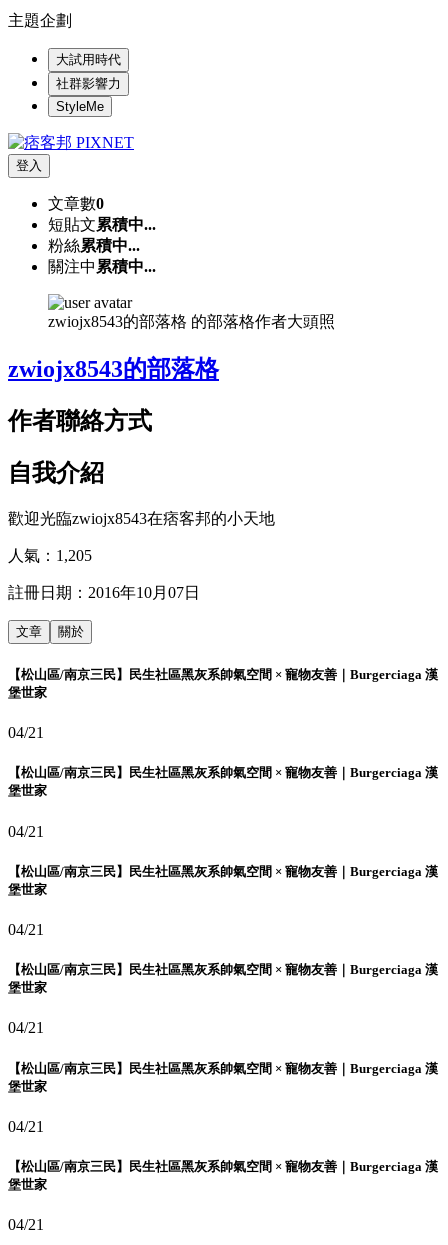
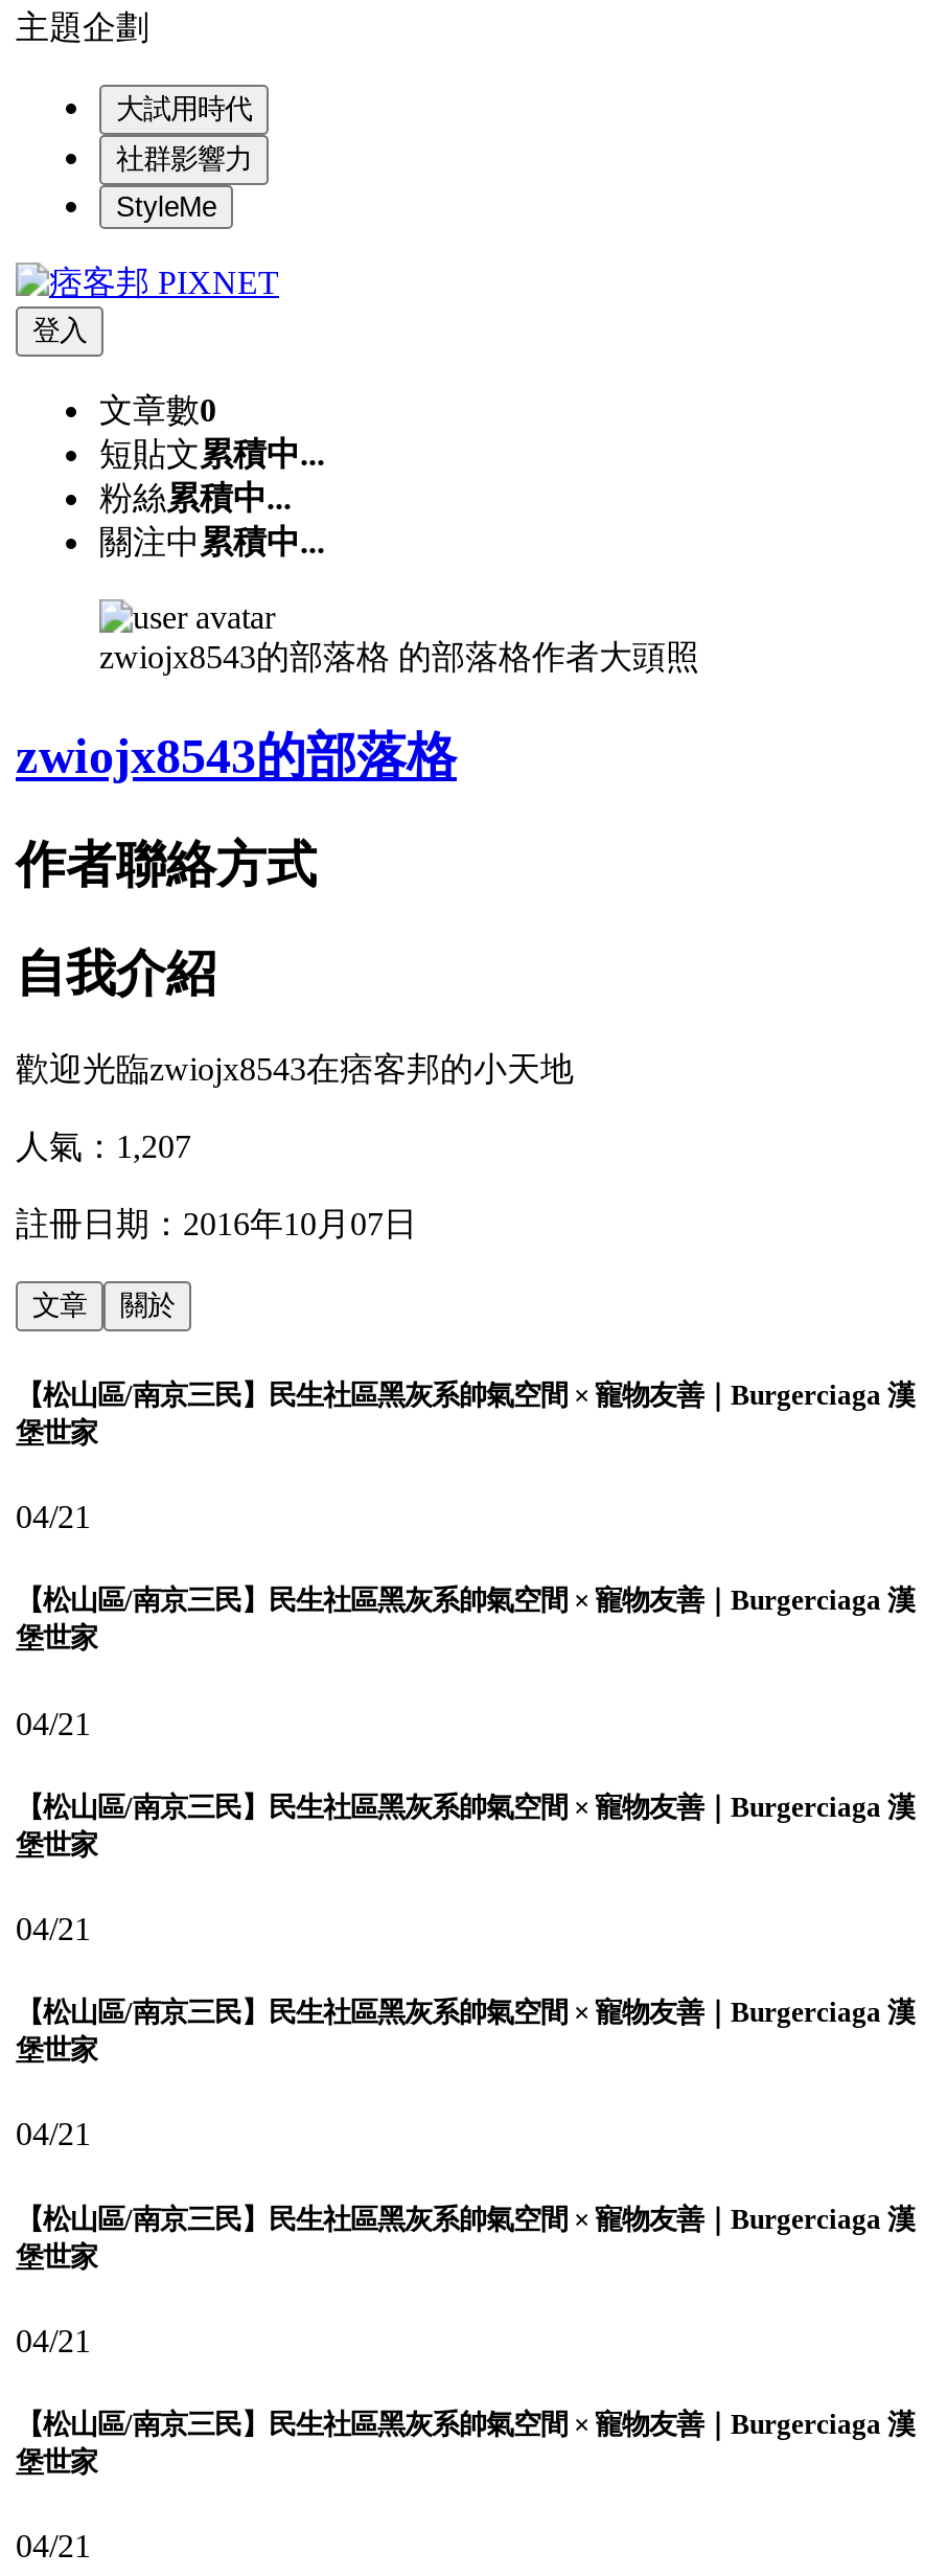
- 人氣：1,205
+ 人氣：1,207
